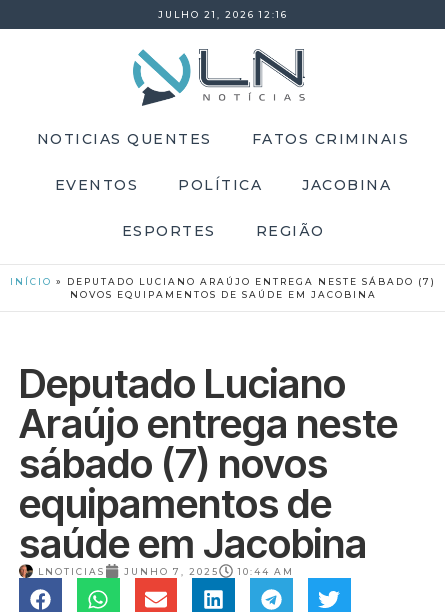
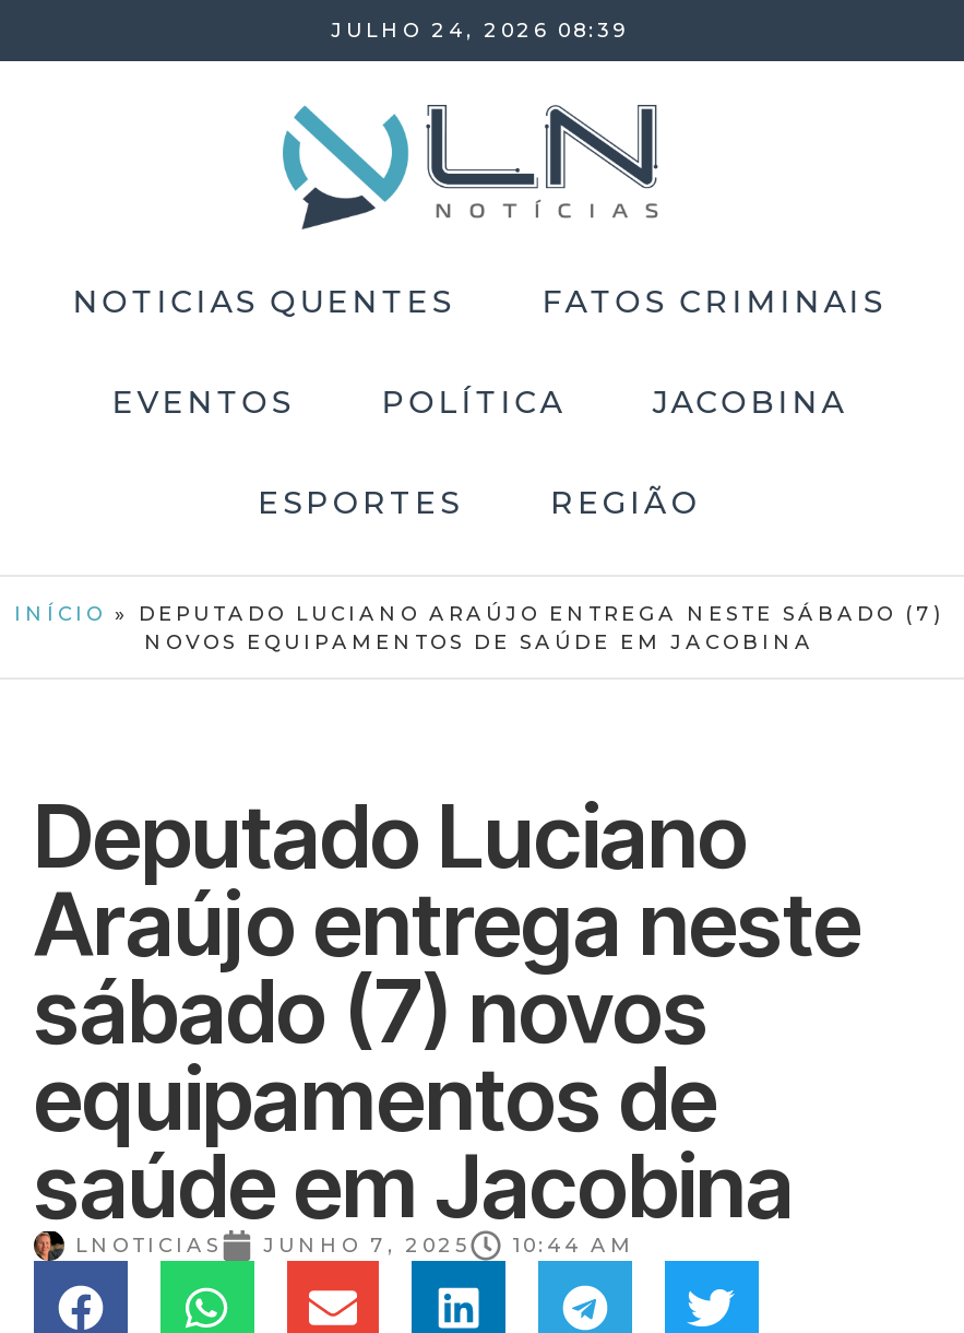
- JULHO 21, 2026 12:16
+ JULHO 24, 2026 08:39
